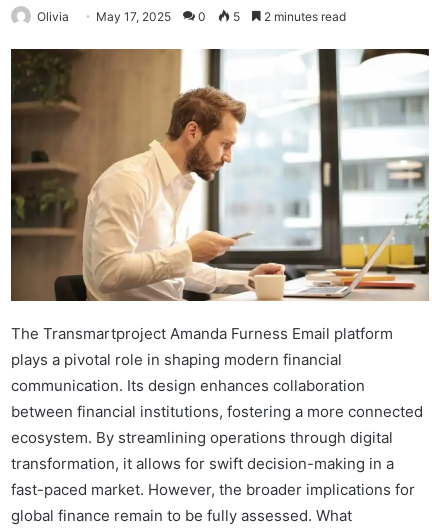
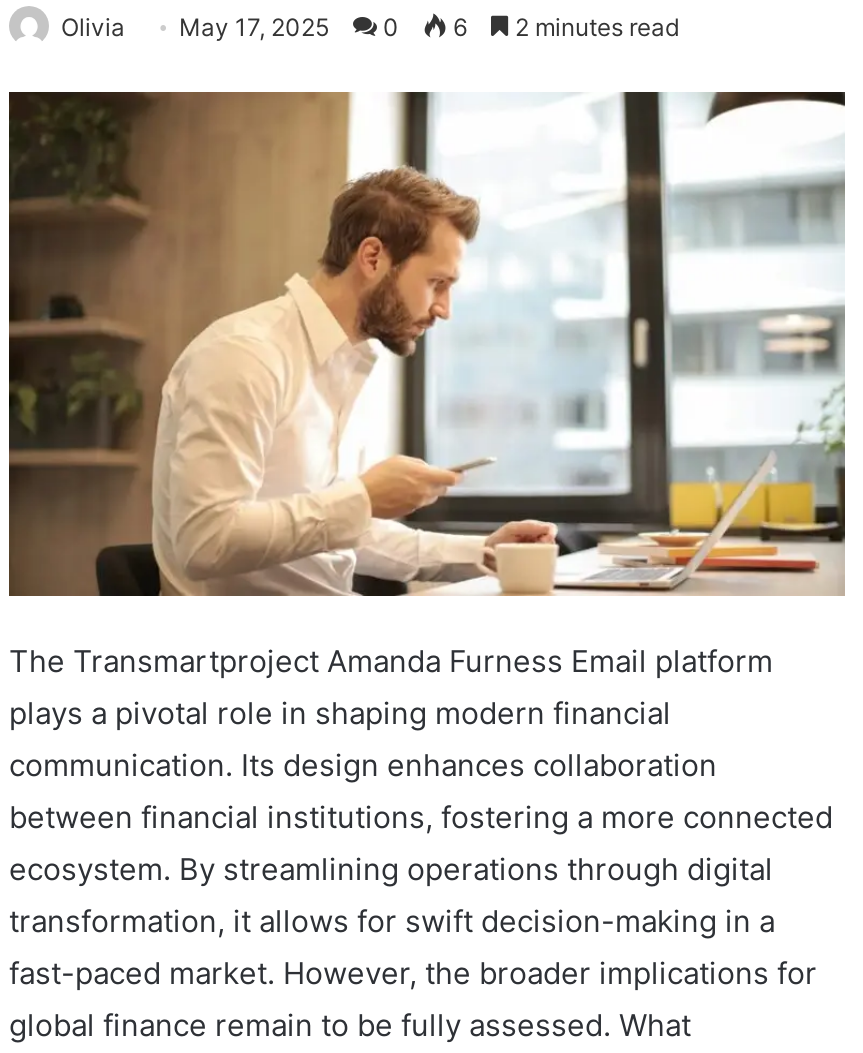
- Olivia May 17, 2025 0 5 2 minutes read
+ Olivia May 17, 2025 0 6 2 minutes read
